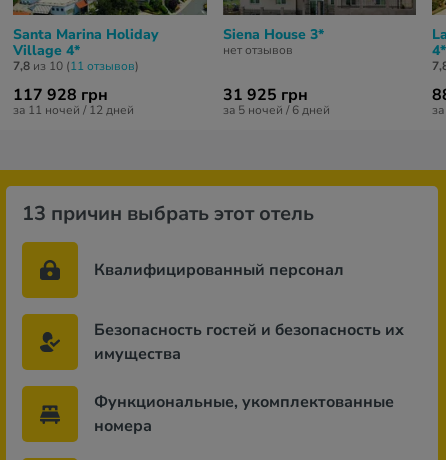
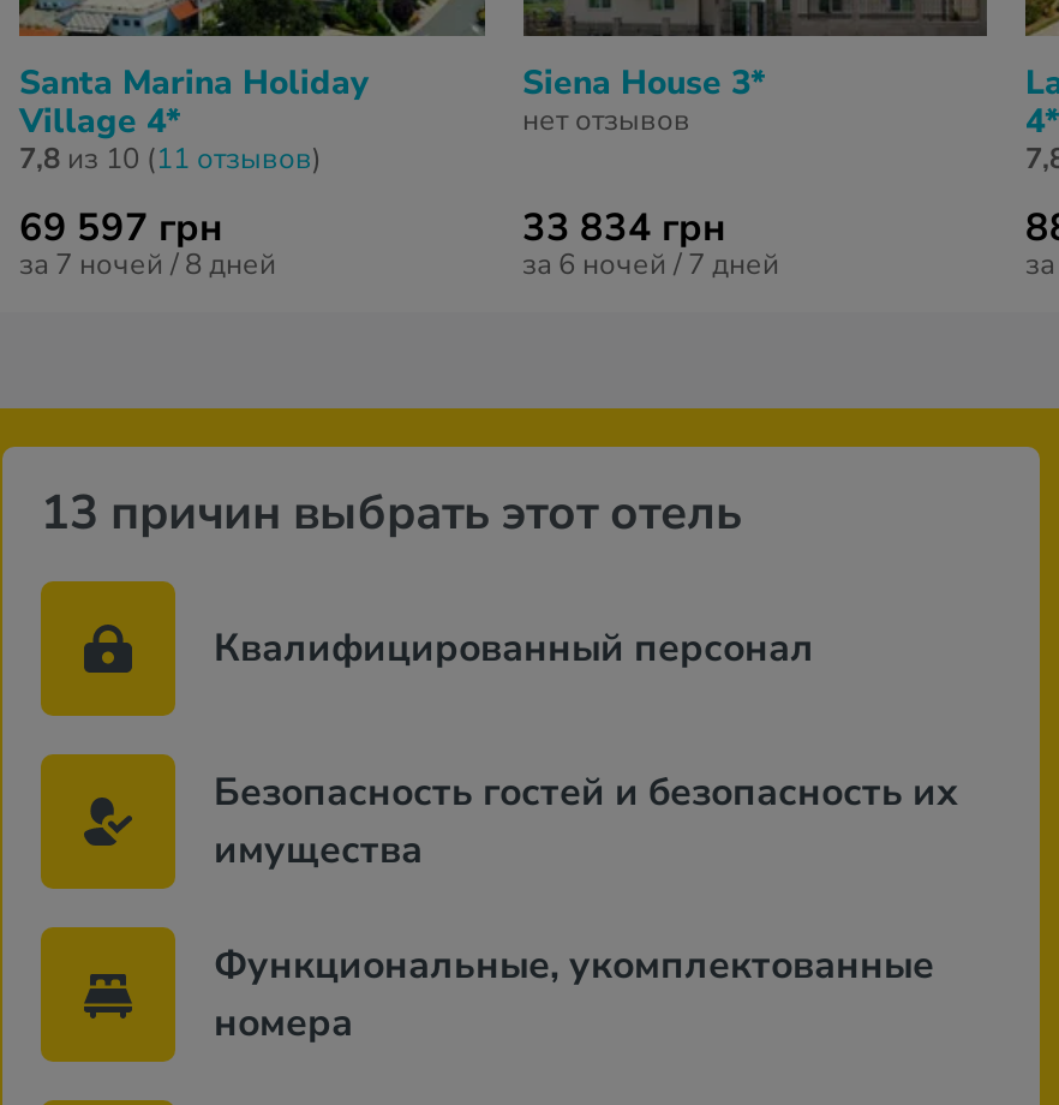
- 117 928 грн
+ 69 597 грн

- 31 925 грн
+ 33 834 грн

- за 11 ночей / 12 дней
+ за 7 ночей / 8 дней

- за 5 ночей / 6 дней
+ за 6 ночей / 7 дней
